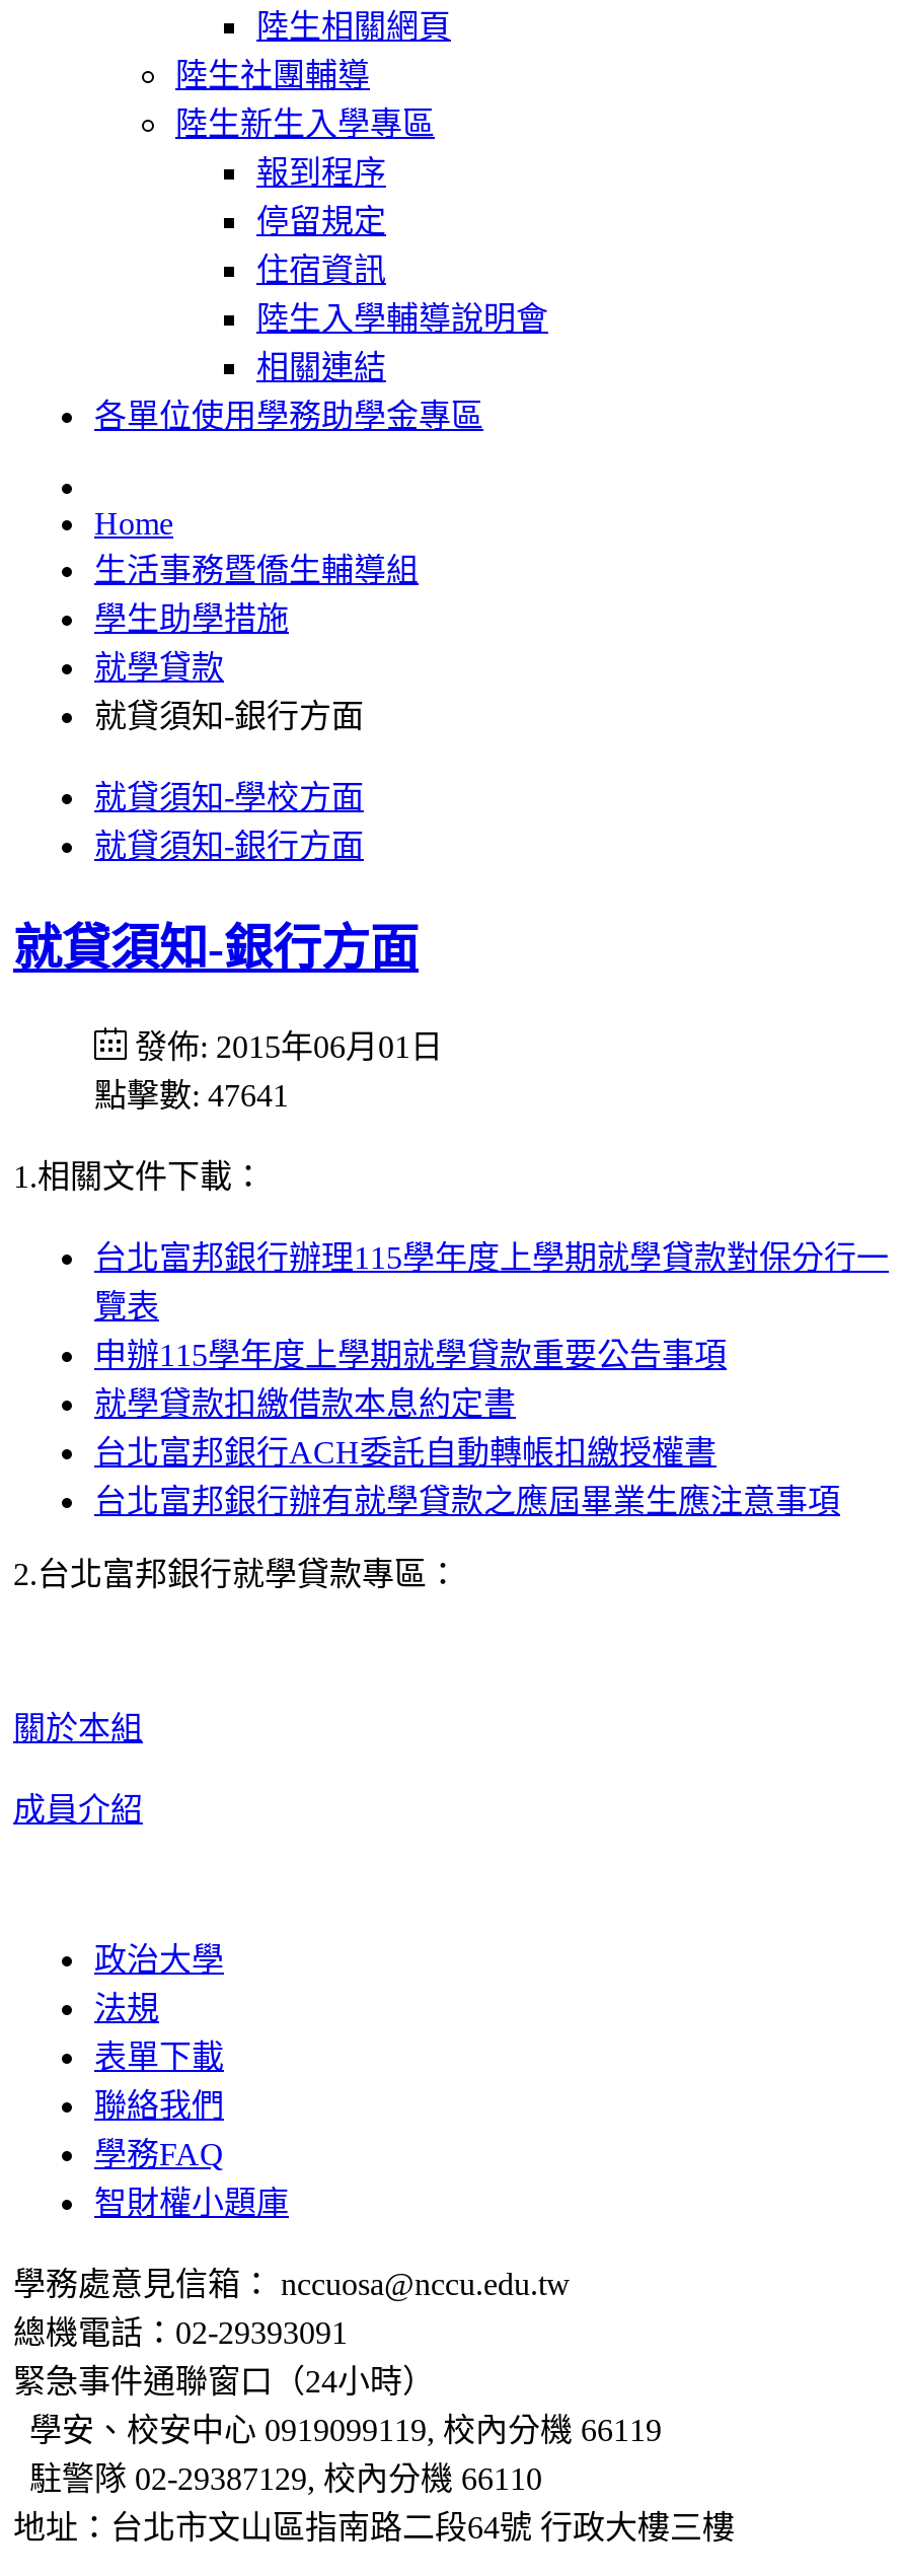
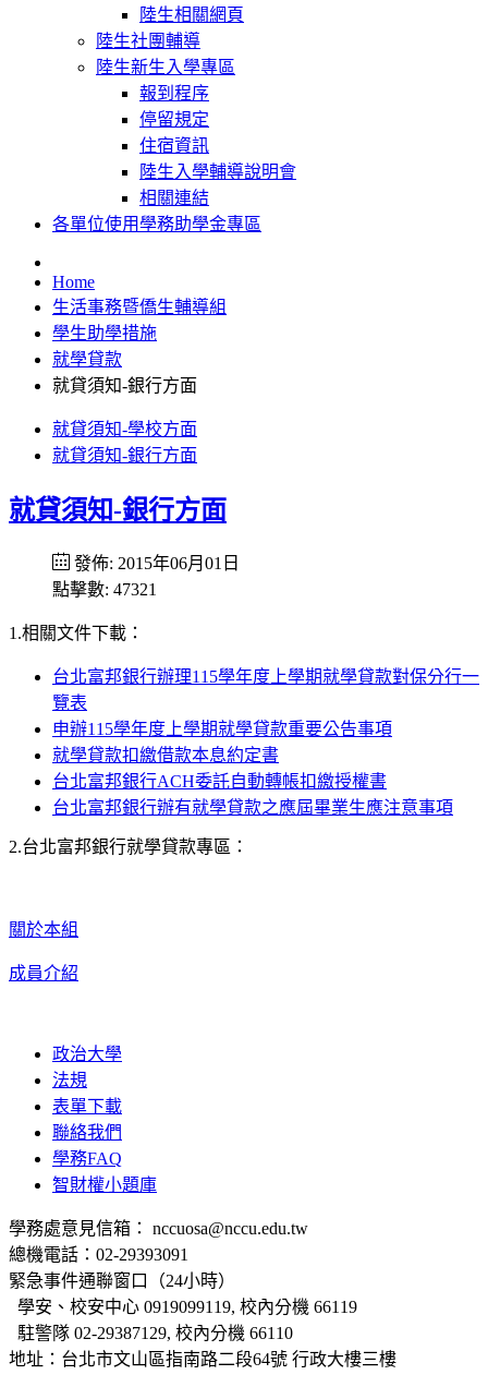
- 點擊數: 47641
+ 點擊數: 47321
